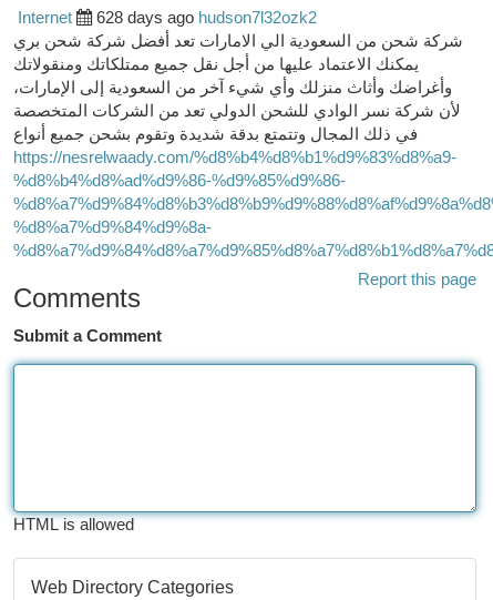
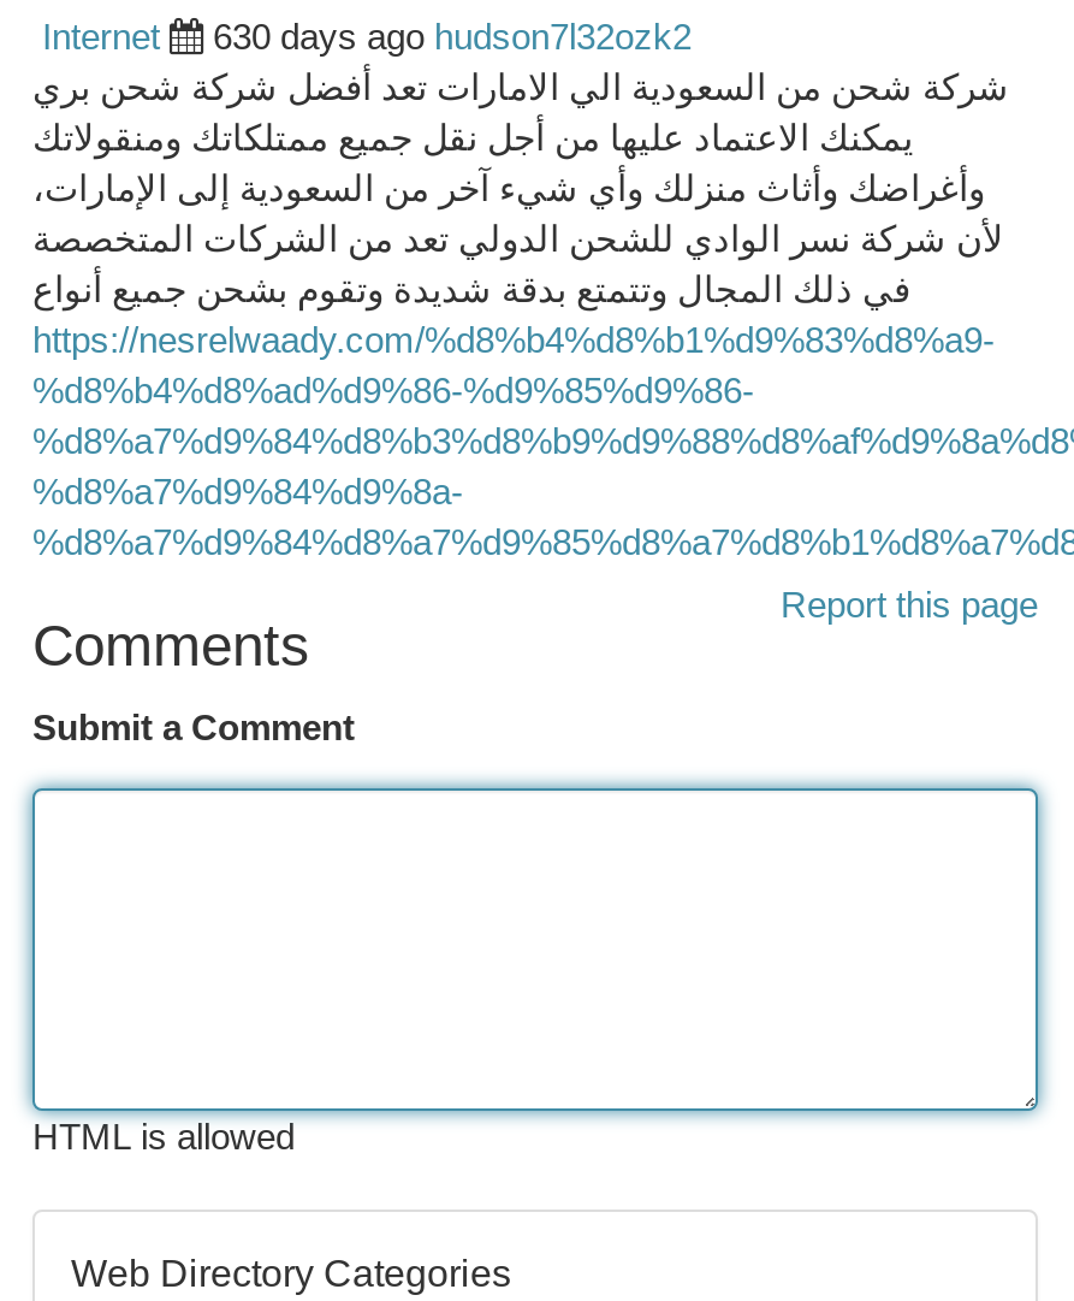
- 628 days ago hudson7l32ozk2
+ 630 days ago hudson7l32ozk2
